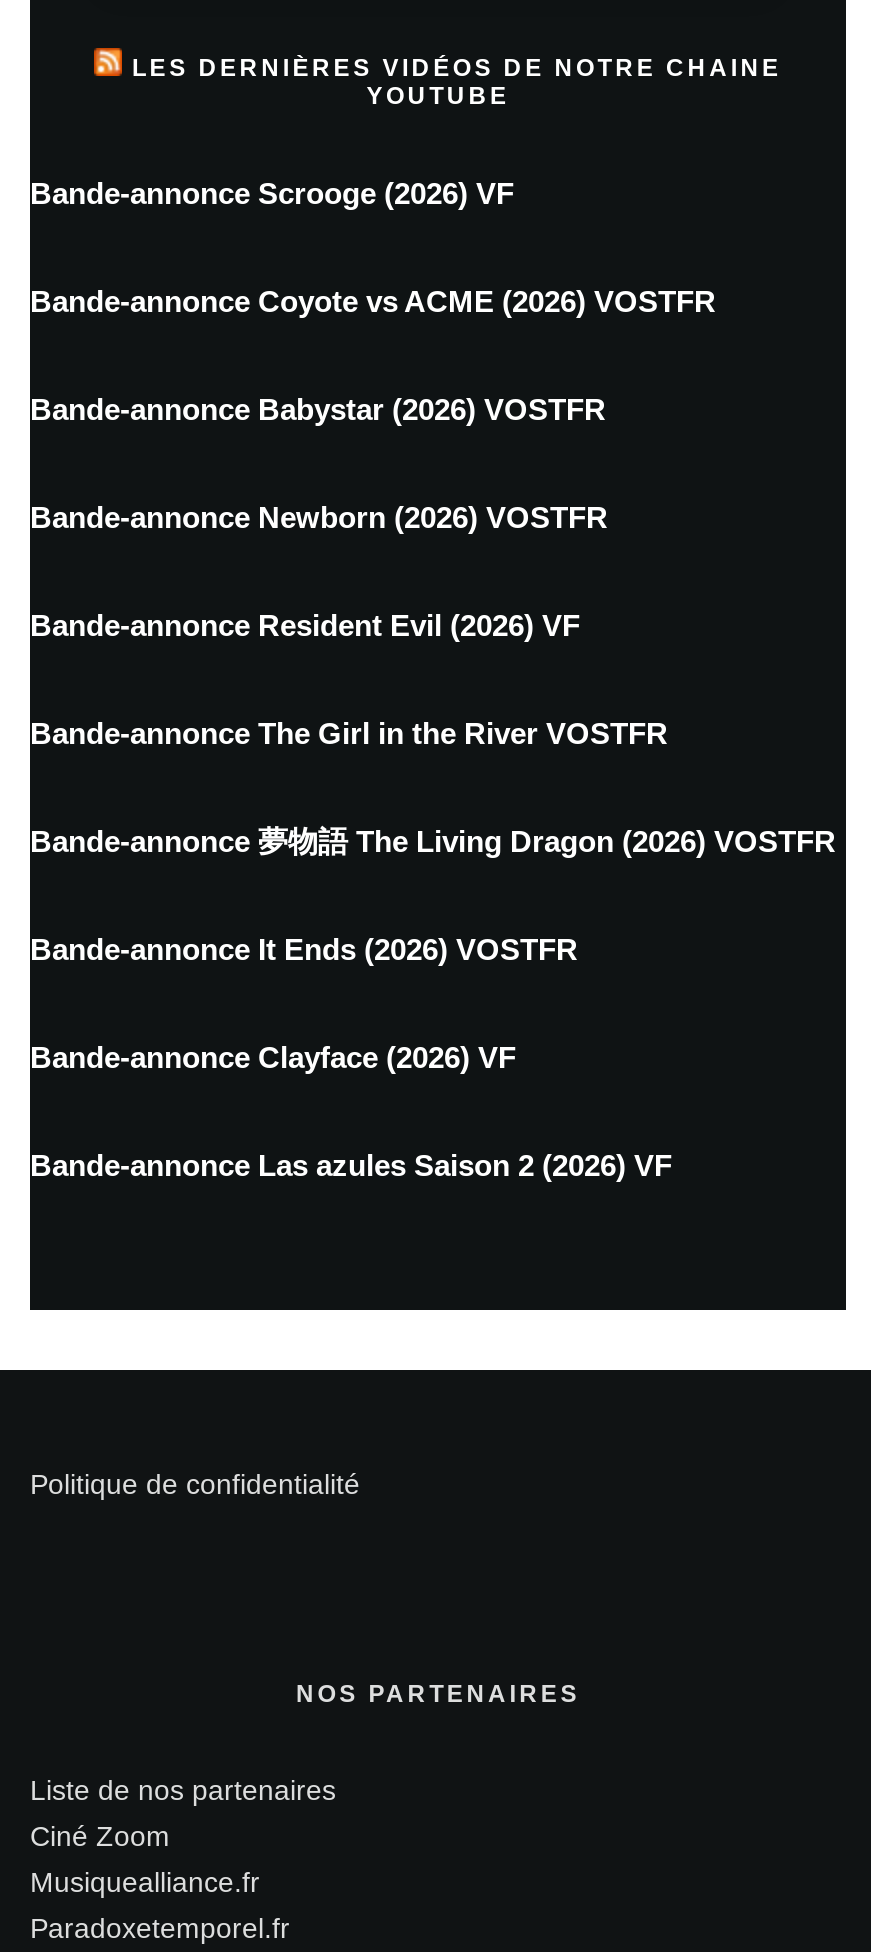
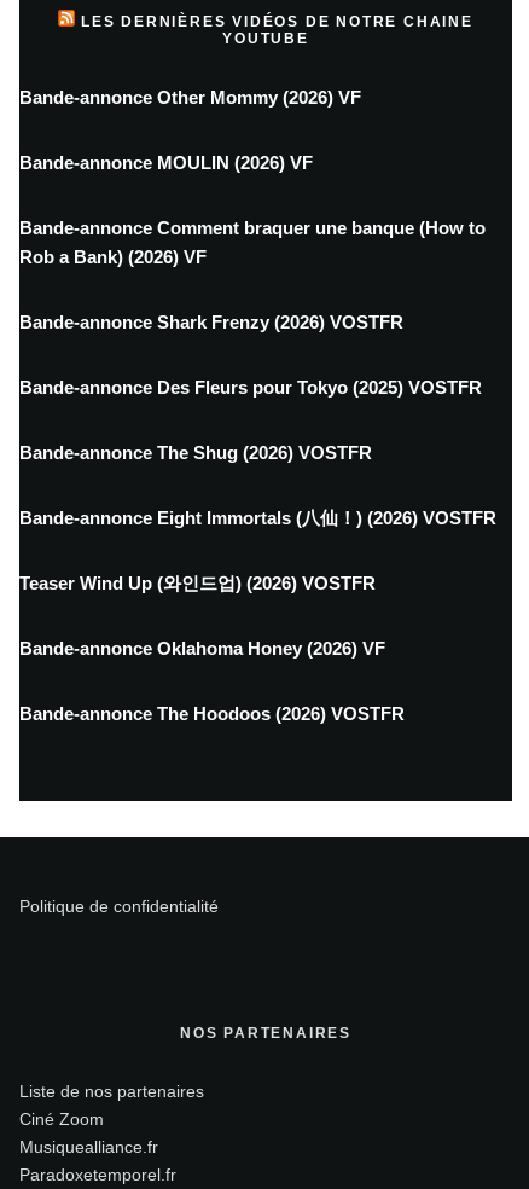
- Bande-annonce Scrooge (2026) VF
+ Bande-annonce Other Mommy (2026) VF

- Bande-annonce Coyote vs ACME (2026) VOSTFR
+ Bande-annonce MOULIN (2026) VF

- Bande-annonce Babystar (2026) VOSTFR
+ Bande-annonce Comment braquer une banque (How to
+ Rob a Bank) (2026) VF

- Bande-annonce Newborn (2026) VOSTFR
+ Bande-annonce Shark Frenzy (2026) VOSTFR

- Bande-annonce Resident Evil (2026) VF
+ Bande-annonce Des Fleurs pour Tokyo (2025) VOSTFR

- Bande-annonce The Girl in the River VOSTFR
+ Bande-annonce The Shug (2026) VOSTFR

- Bande-annonce 夢物語 The Living Dragon (2026) VOSTFR
+ Bande-annonce Eight Immortals (八仙！) (2026) VOSTFR

- Bande-annonce It Ends (2026) VOSTFR
+ Teaser Wind Up (와인드업) (2026) VOSTFR

- Bande-annonce Clayface (2026) VF
+ Bande-annonce Oklahoma Honey (2026) VF

- Bande-annonce Las azules Saison 2 (2026) VF
+ Bande-annonce The Hoodoos (2026) VOSTFR
